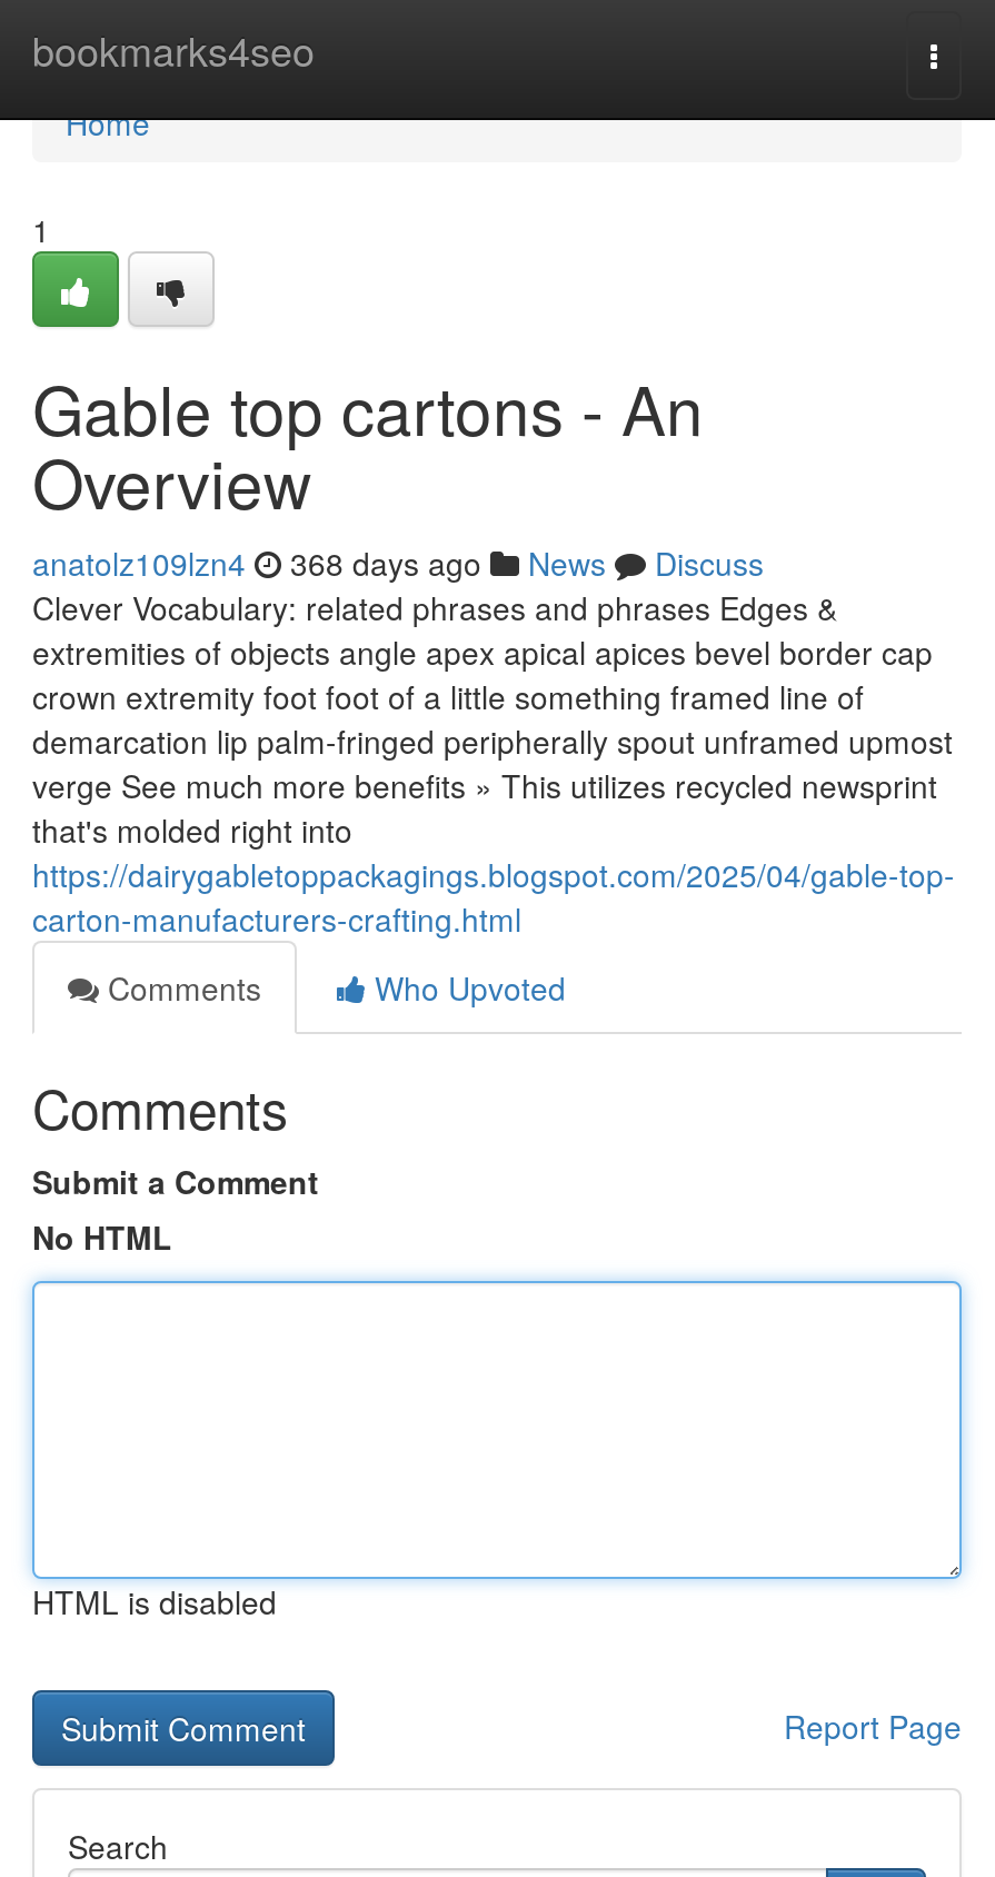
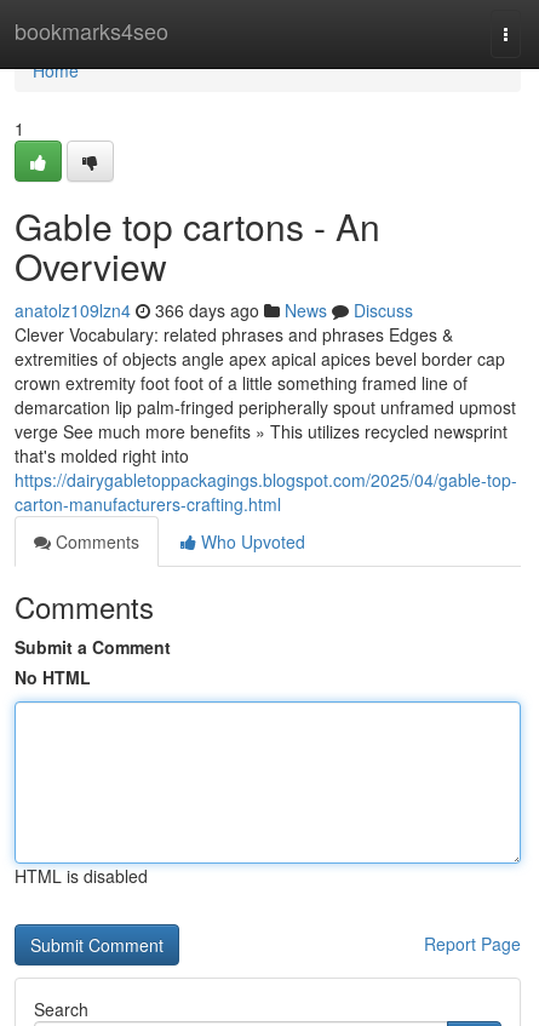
- anatolz109lzn4 368 days ago News Discuss
+ anatolz109lzn4 366 days ago News Discuss
